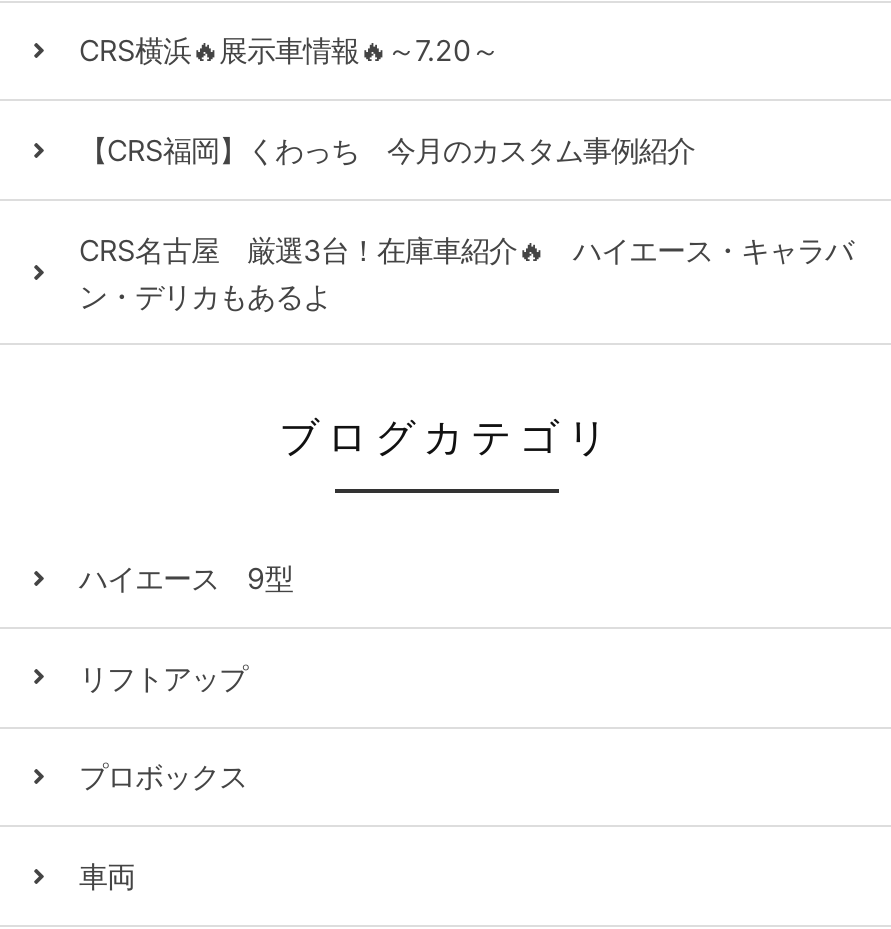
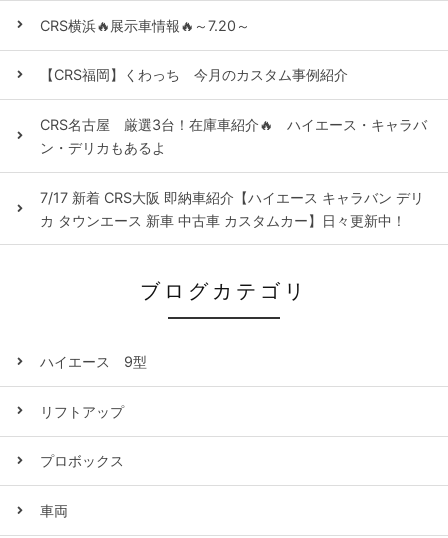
+ 7/17 新着 CRS大阪 即納車紹介【ハイエース キャラバン デリ
+ カ タウンエース 新車 中古車 カスタムカー】日々更新中！
